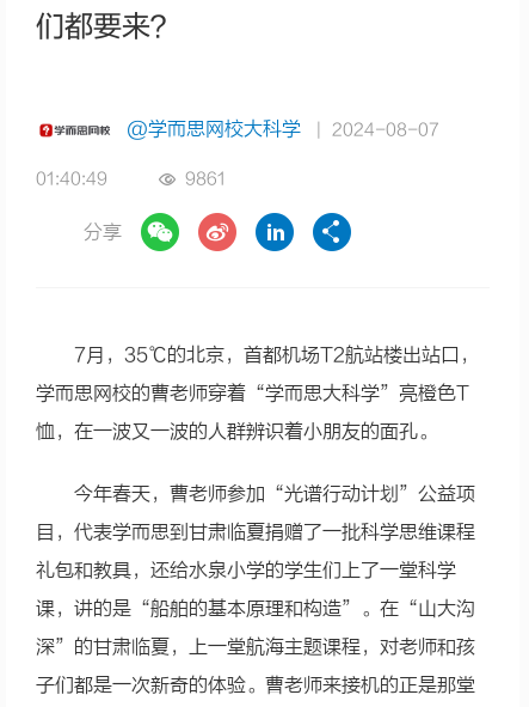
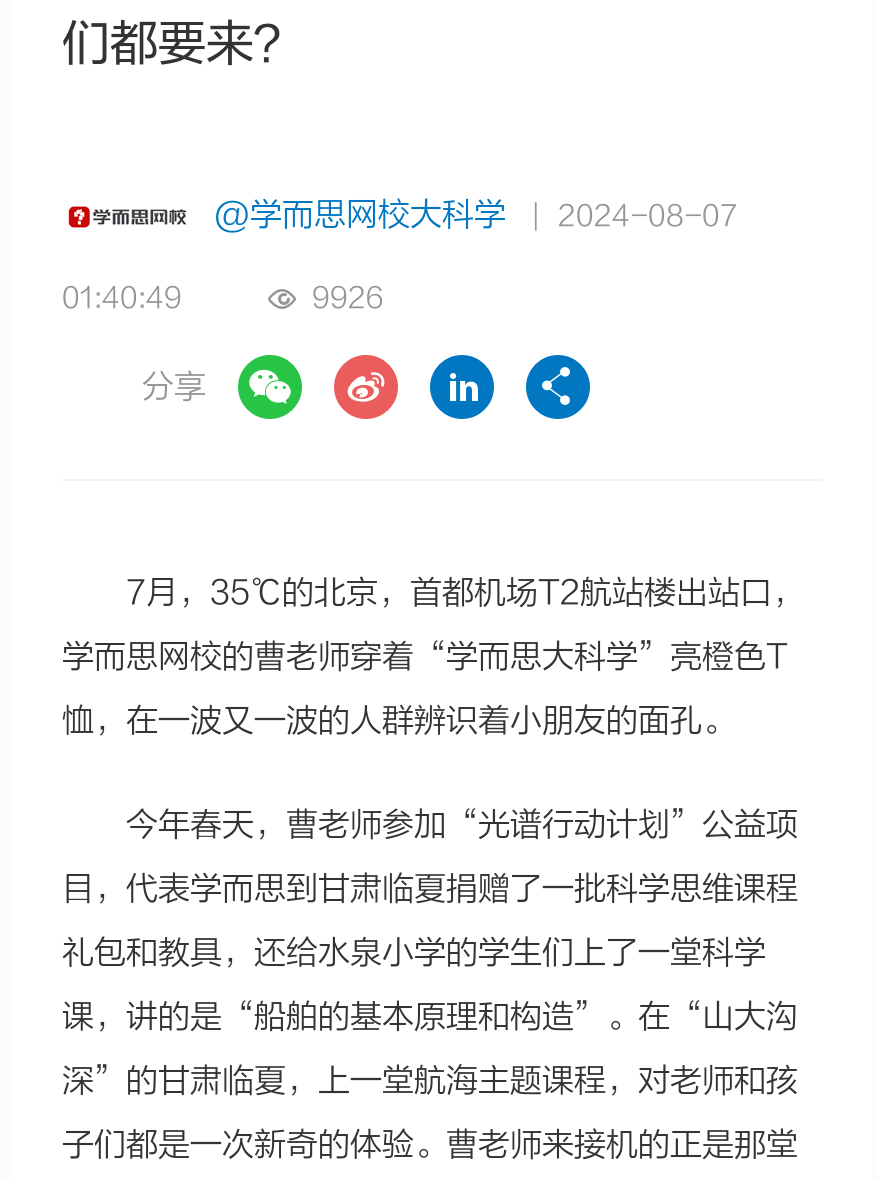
- 9861
+ 9926
